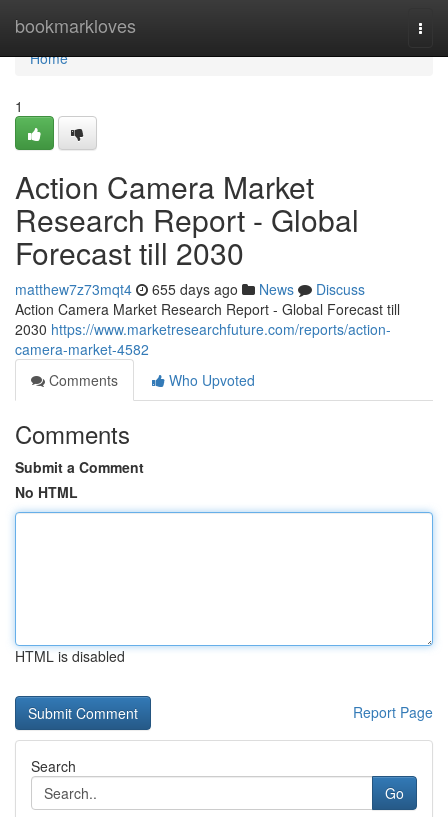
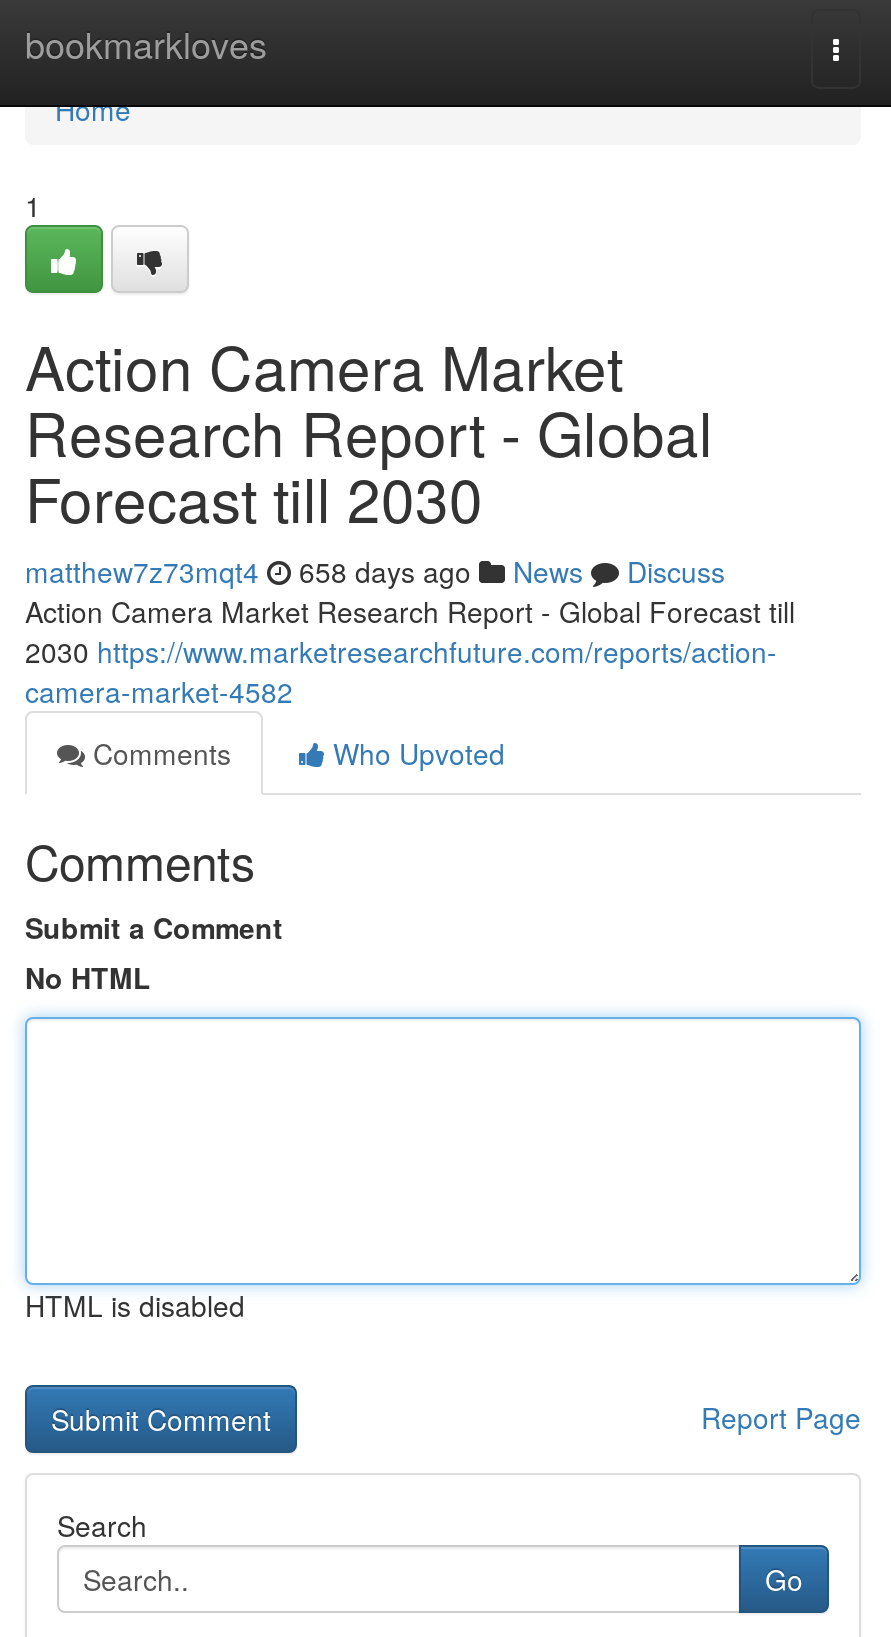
- matthew7z73mqt4 655 days ago News Discuss
+ matthew7z73mqt4 658 days ago News Discuss
